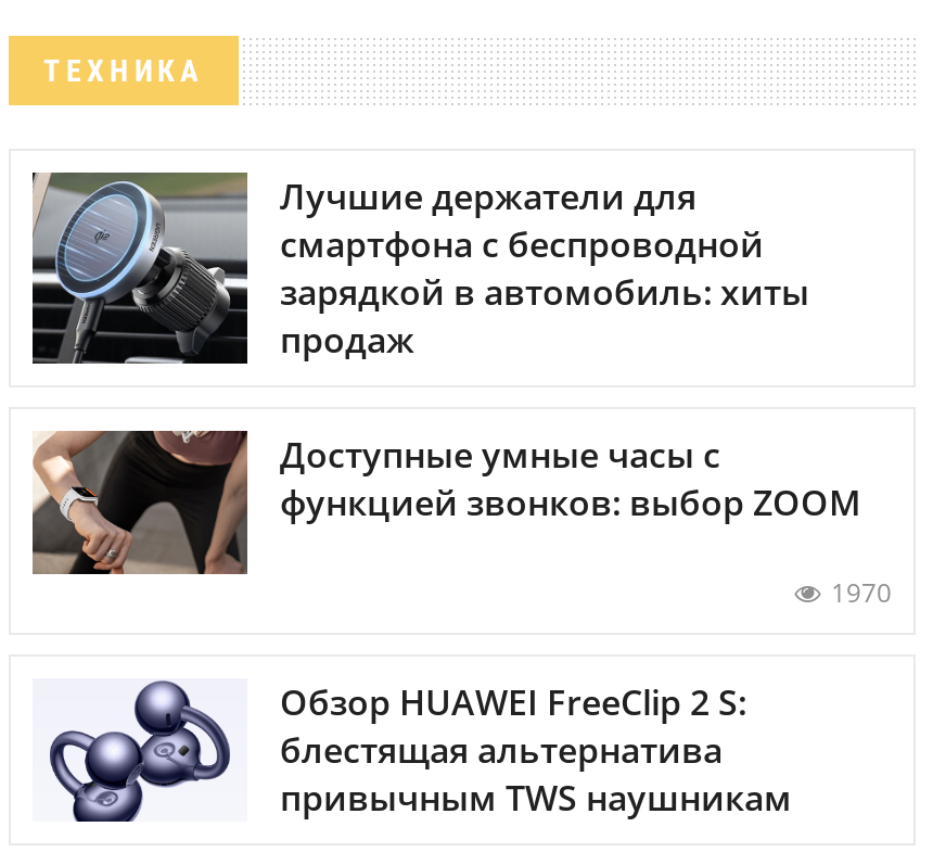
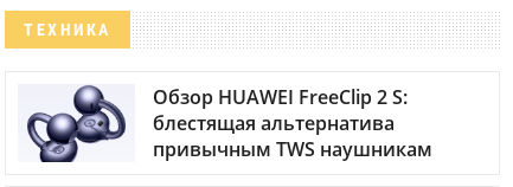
- [image]
- Лучшие держатели для
- смартфона с беспроводной
- зарядкой в автомобиль: хиты
- продаж
- Доступные умные часы с
- функцией звонков: выбор ZOOM
- 1970

- [image]
